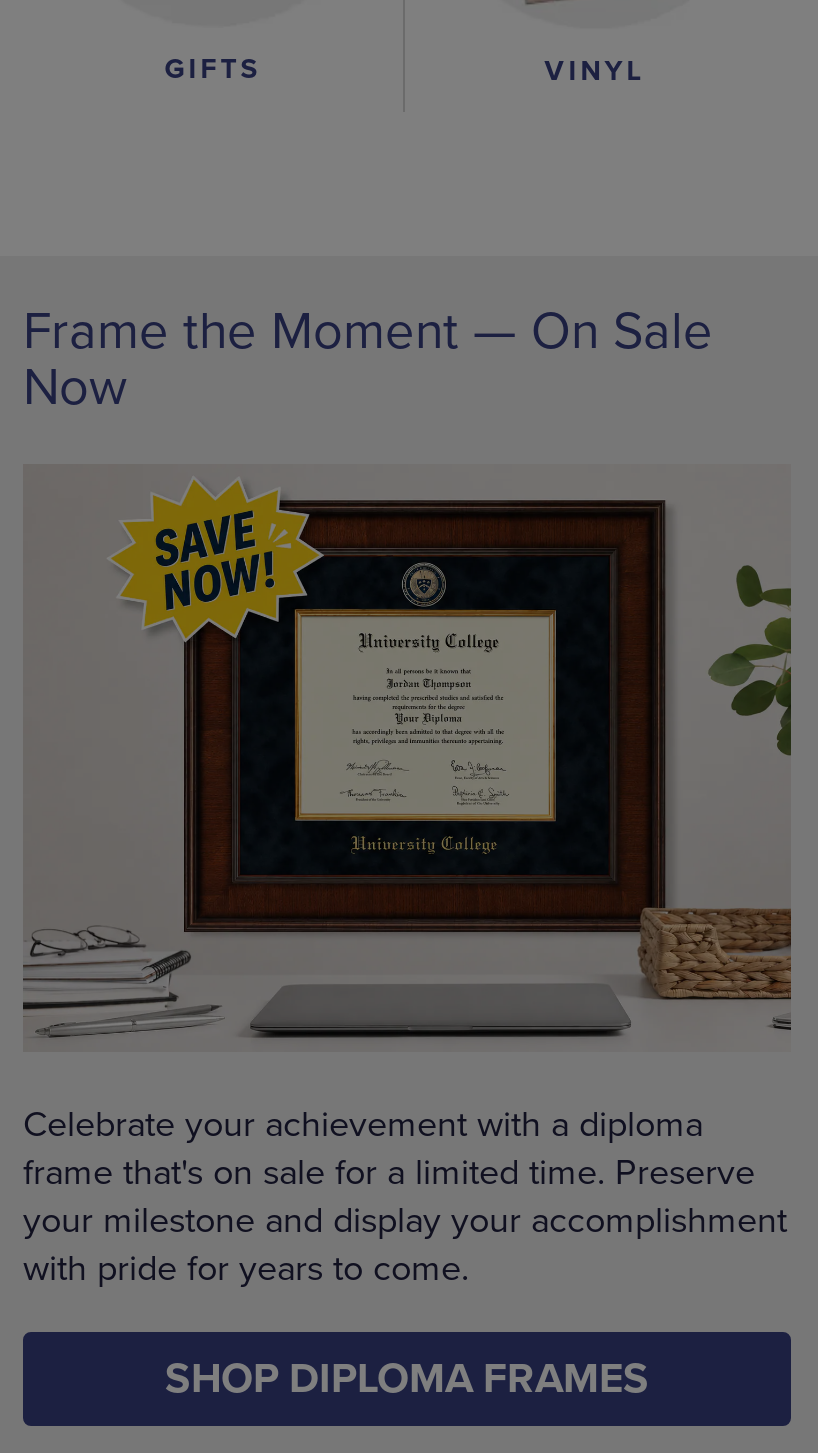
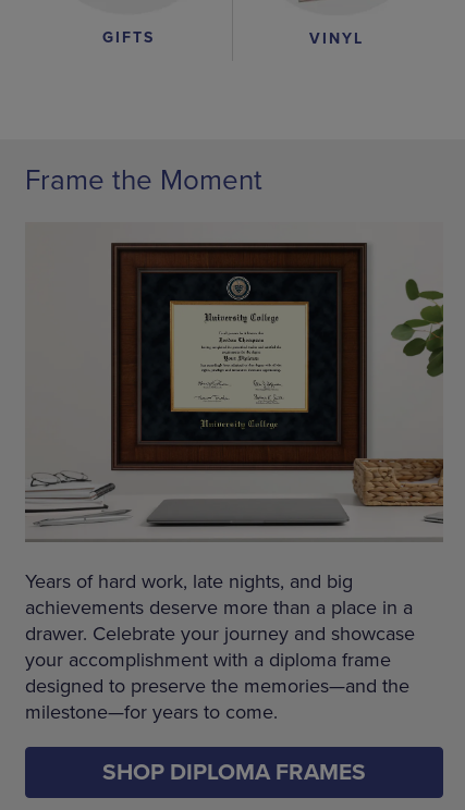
- Frame the Moment — On Sale
- Now
+ Frame the Moment

- [image]
- Celebrate your achievement with a diploma
- frame that's on sale for a limited time. Preserve
- your milestone and display your accomplishment
- with pride for years to come.
+ [image]
+ Years of hard work, late nights, and big
+ achievements deserve more than a place in a
+ drawer. Celebrate your journey and showcase
+ your accomplishment with a diploma frame
+ designed to preserve the memories—and the
+ milestone—for years to come.
